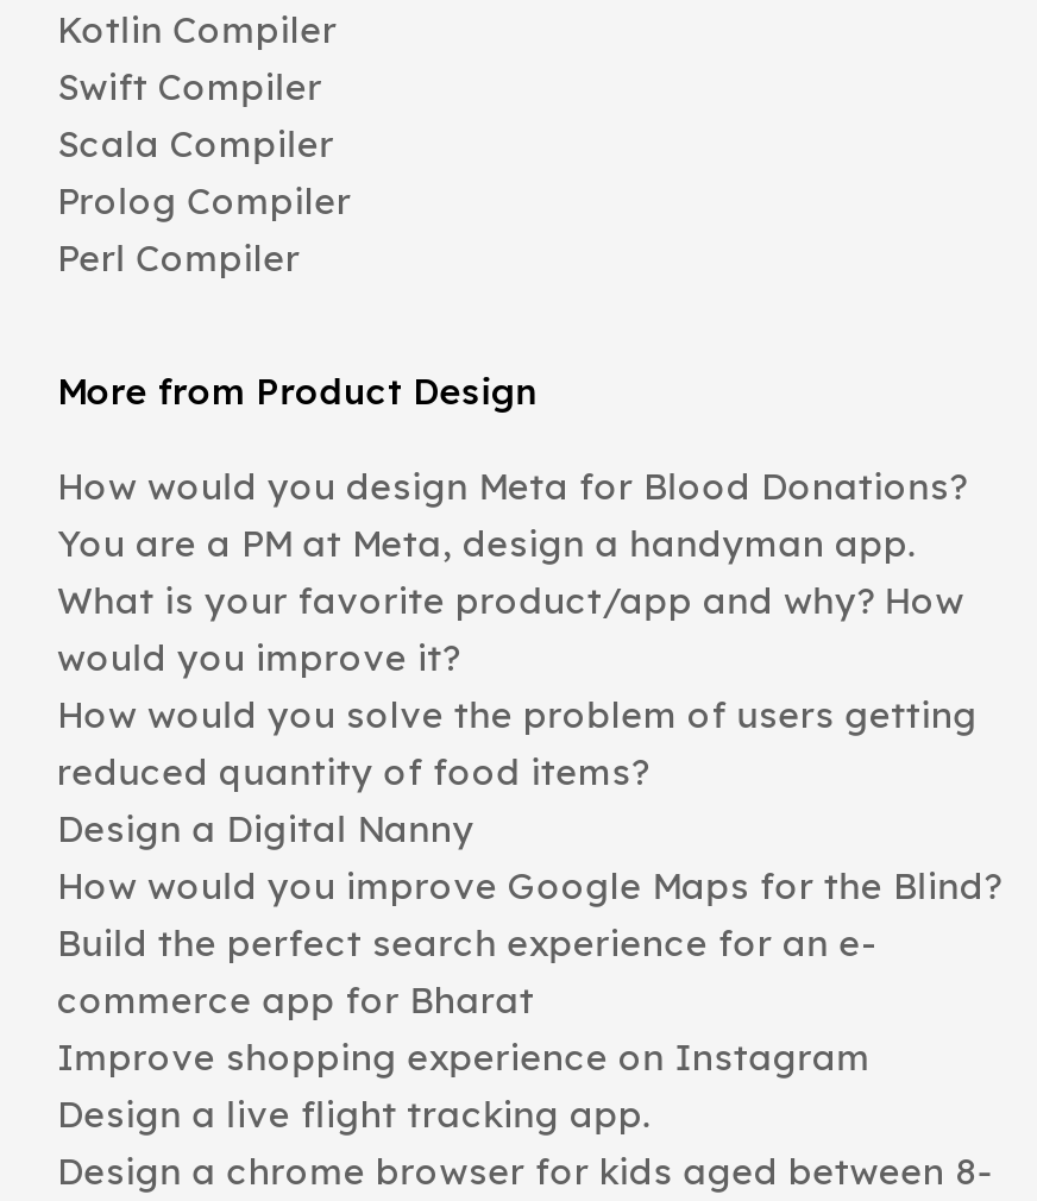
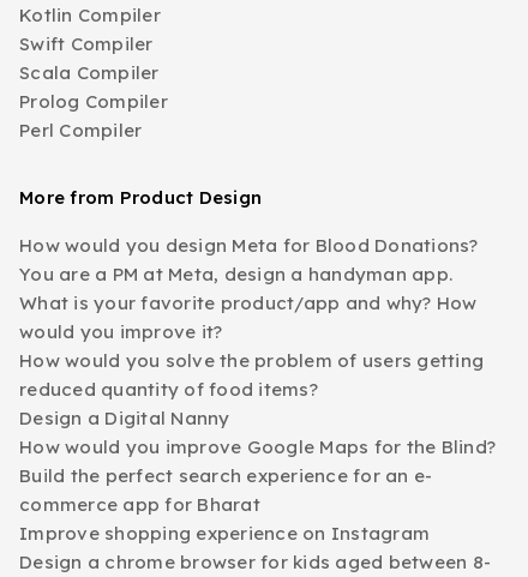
- Design a live flight tracking app.
